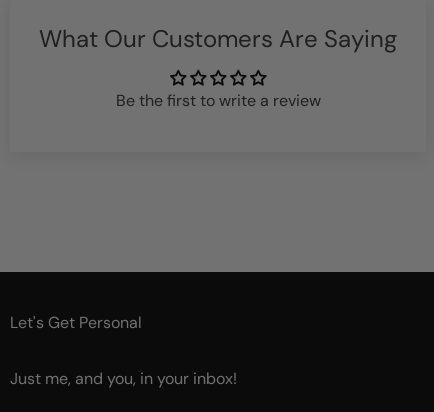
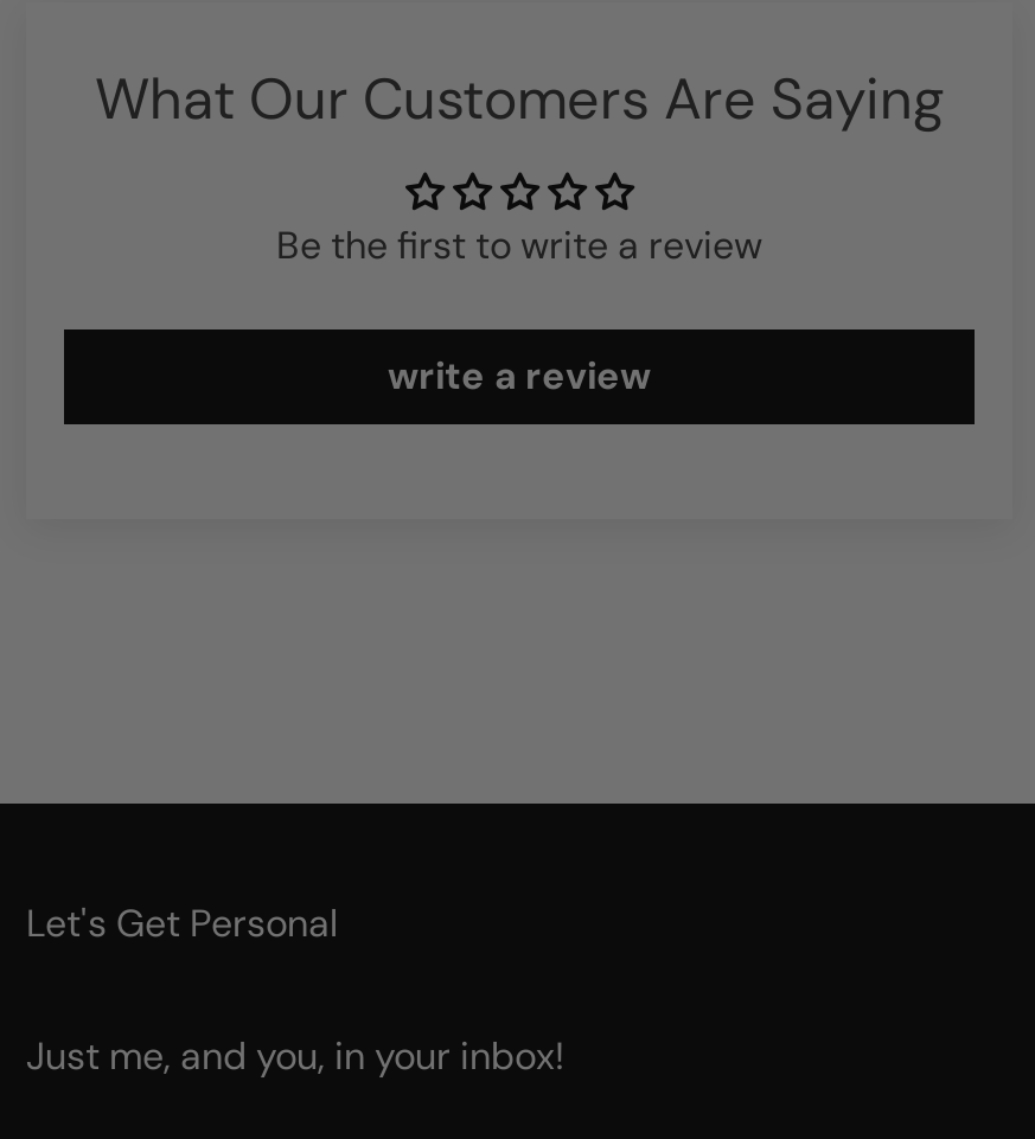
+ write a review
